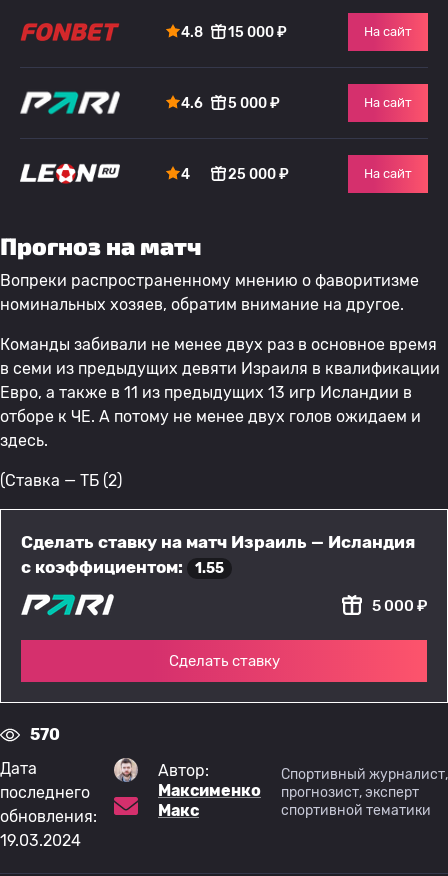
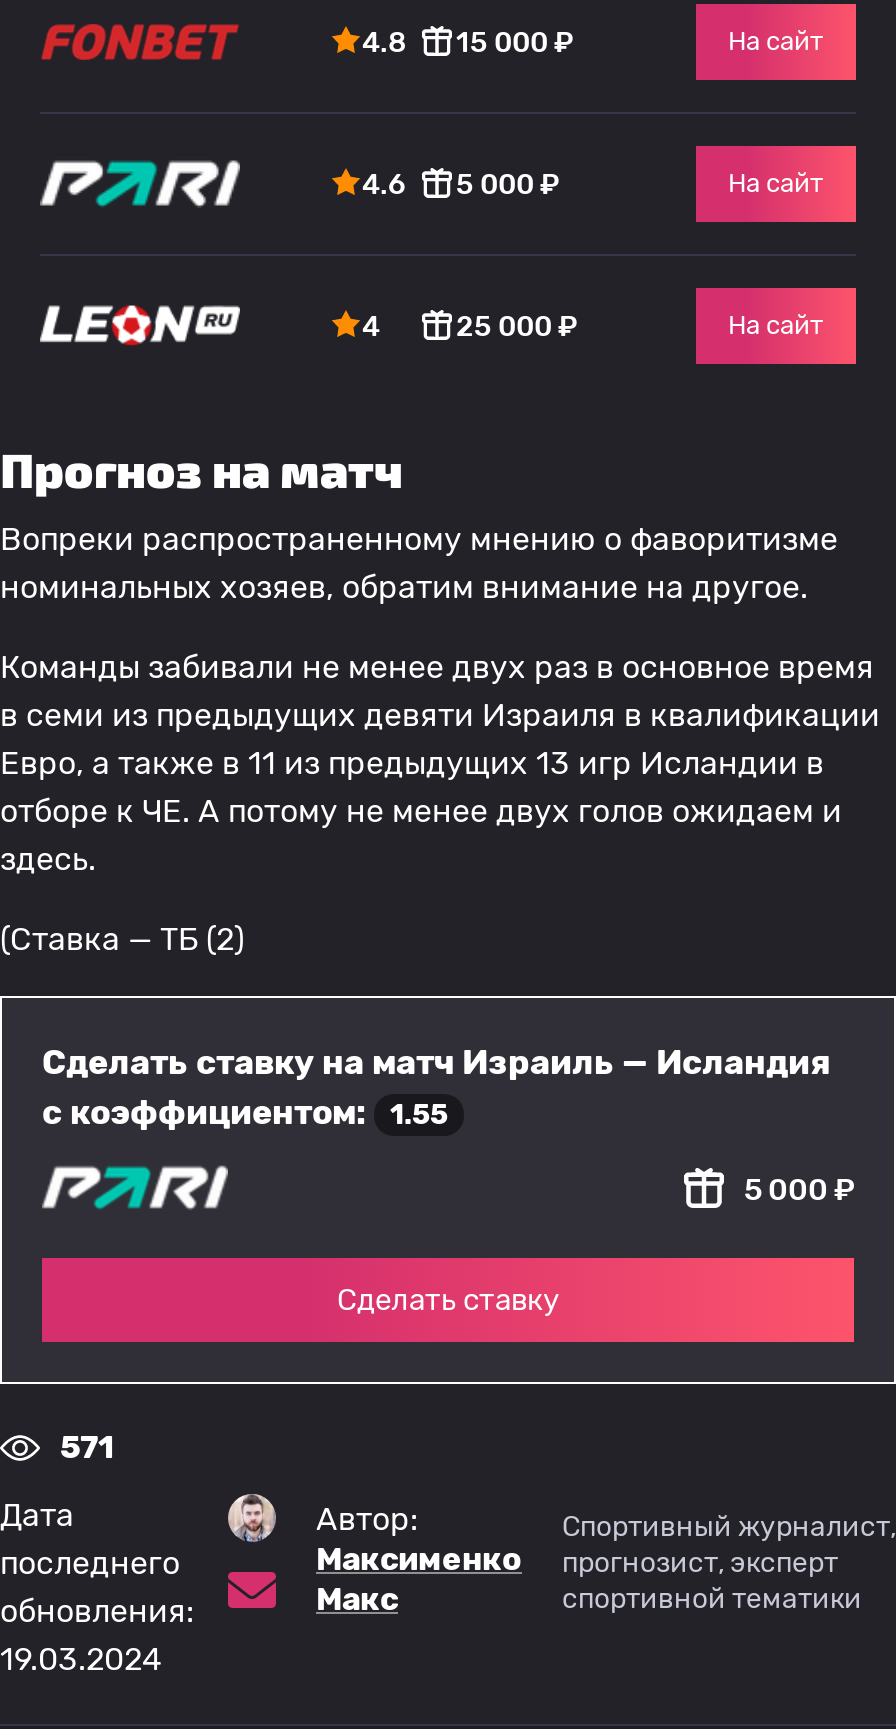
- 570
+ 571
